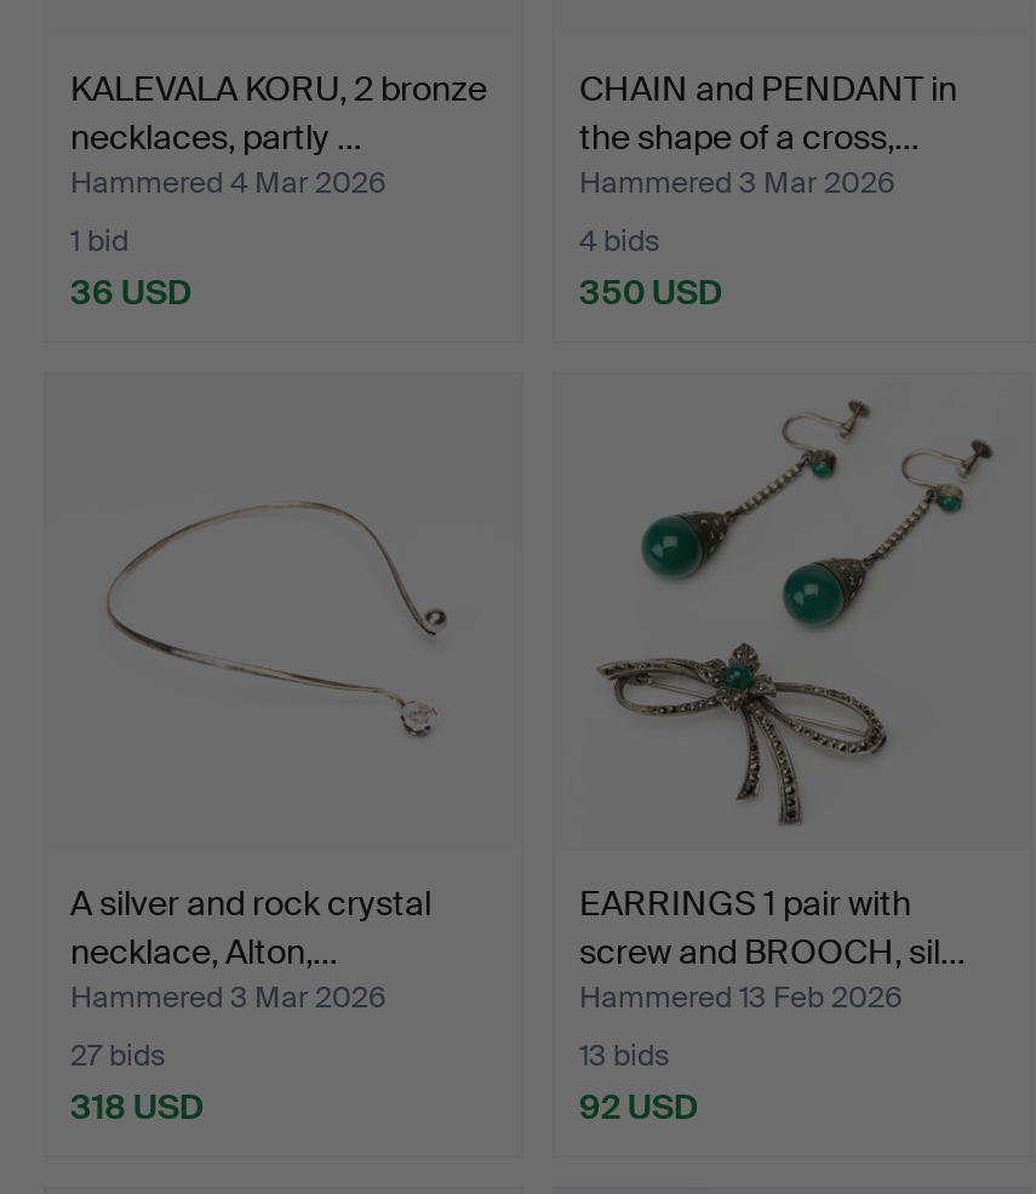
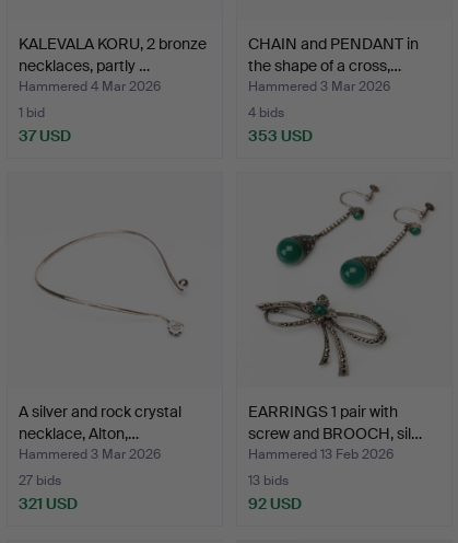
- 36 USD
+ 37 USD

- 350 USD
+ 353 USD

- 318 USD
+ 321 USD
